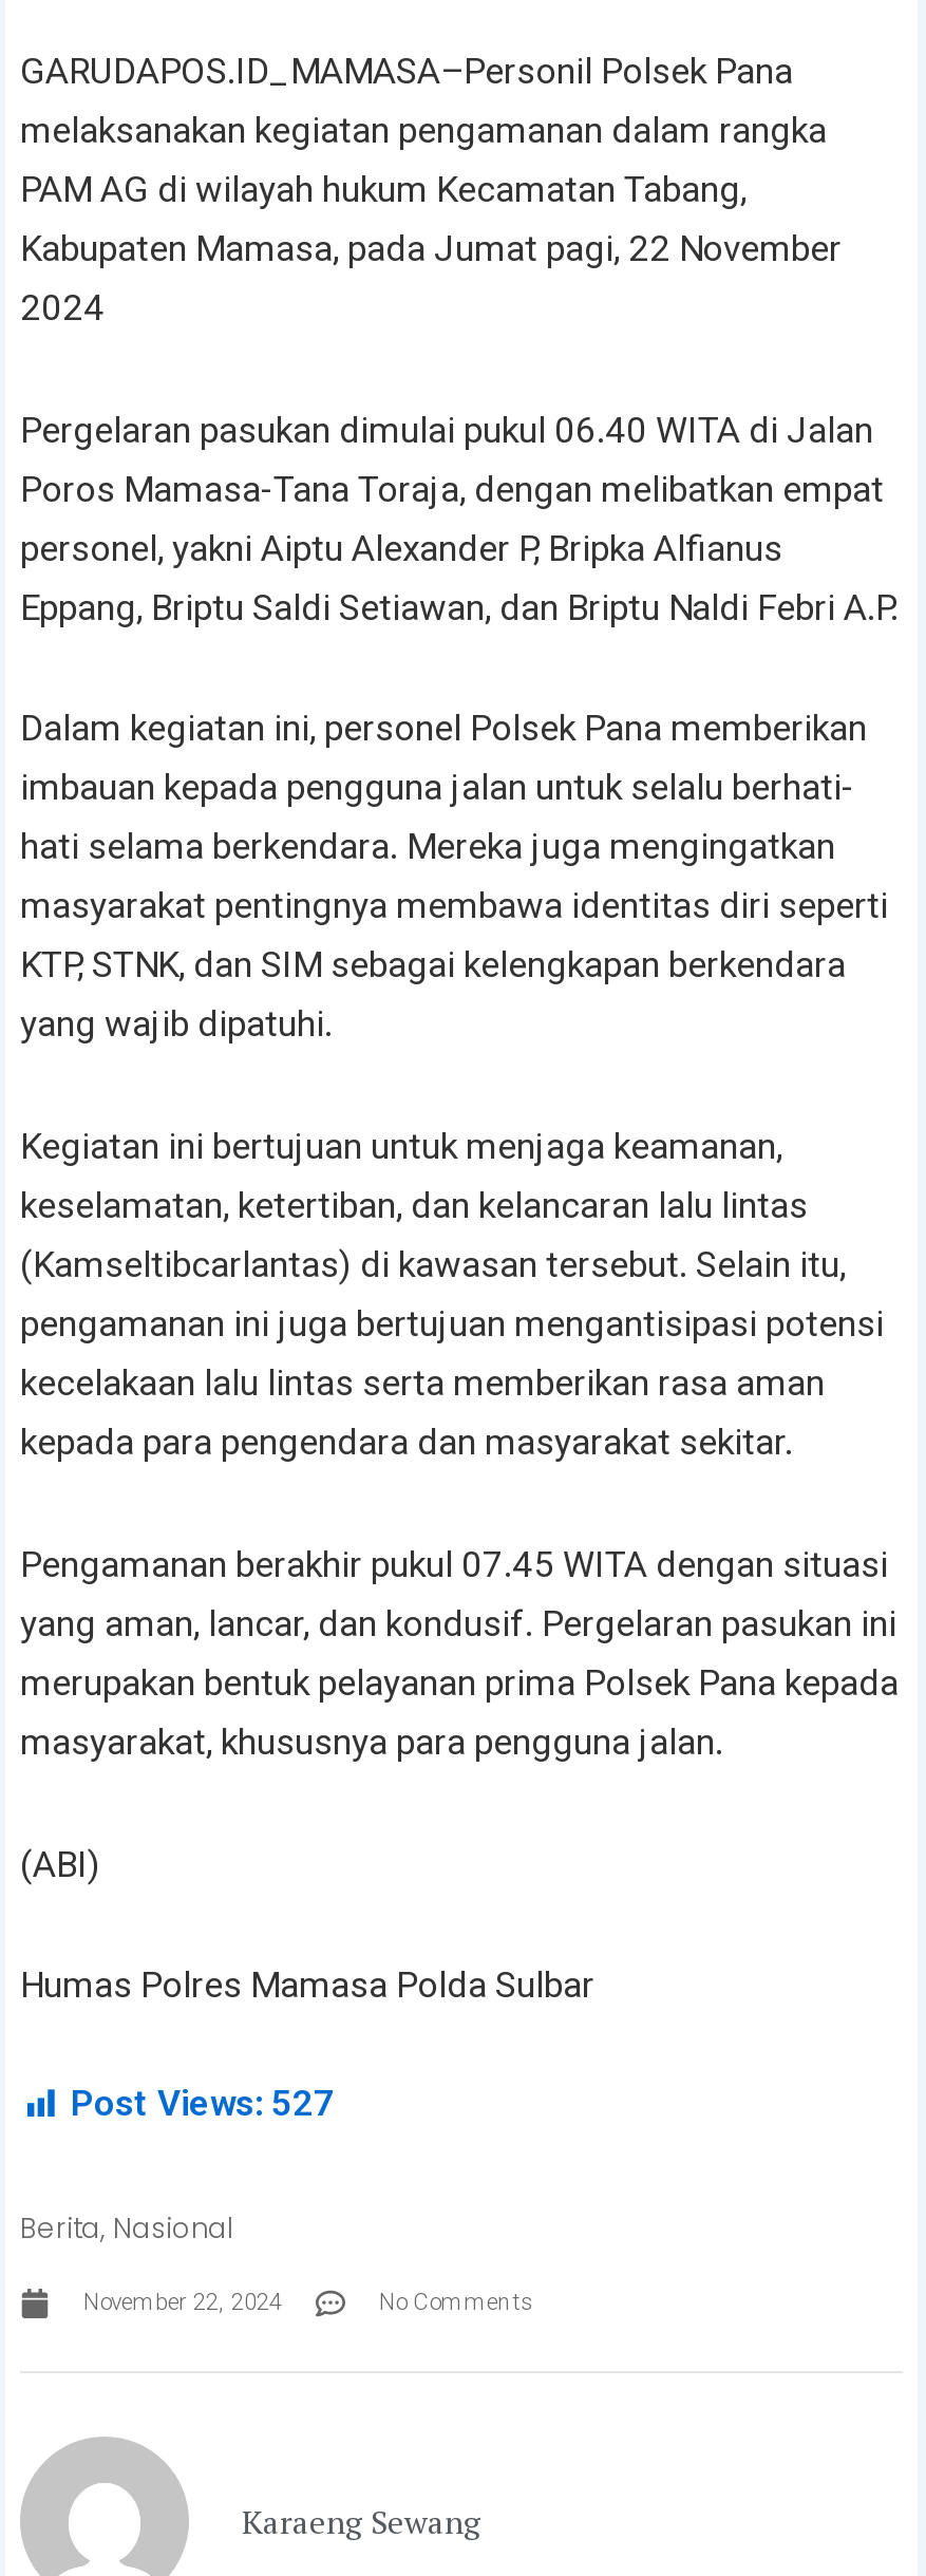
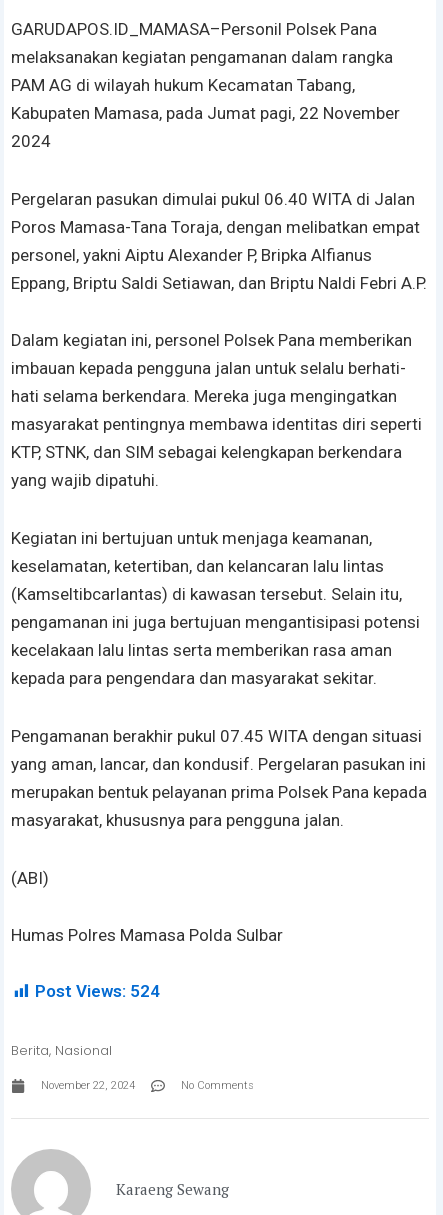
- Post Views: 527
+ Post Views: 524
